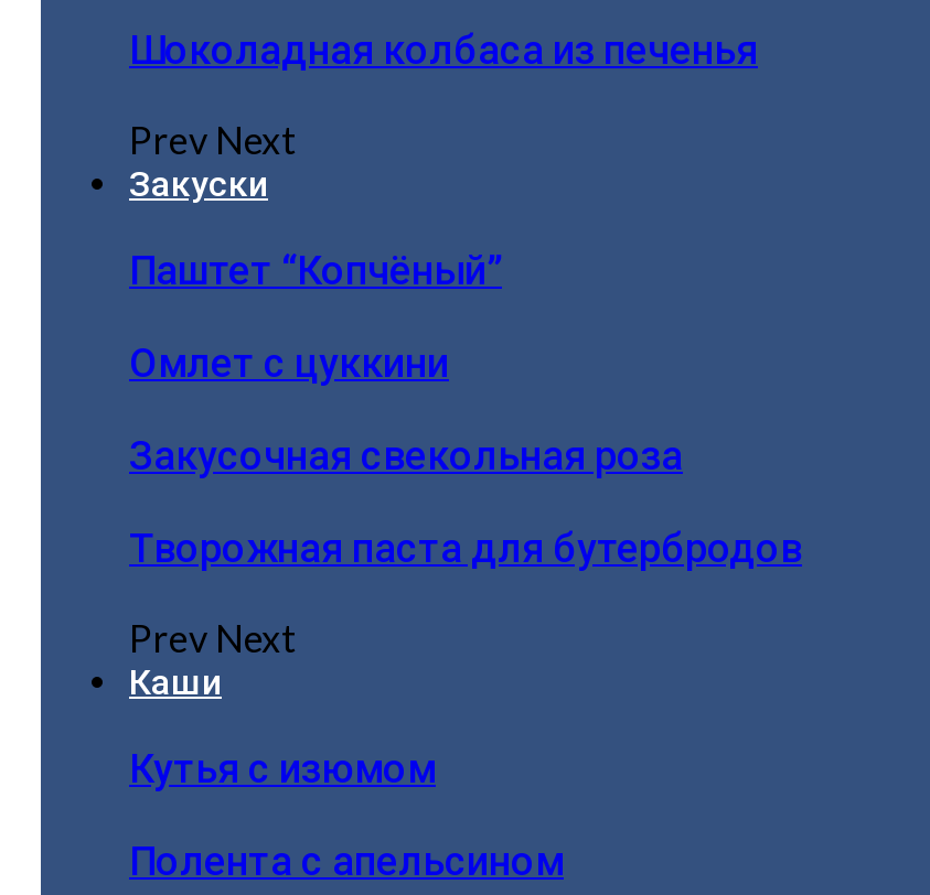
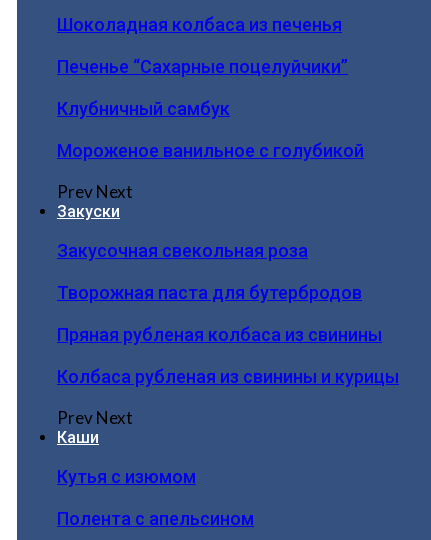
+ Печенье “Сахарные поцелуйчики”
+ Клубничный самбук
+ Мороженое ванильное с голубикой

- Паштет “Копчёный”
- Омлет с цуккини

+ Пряная рубленая колбаса из свинины
+ Колбаса рубленая из свинины и курицы
